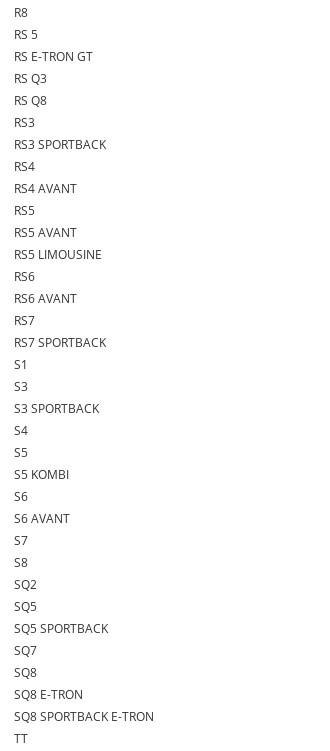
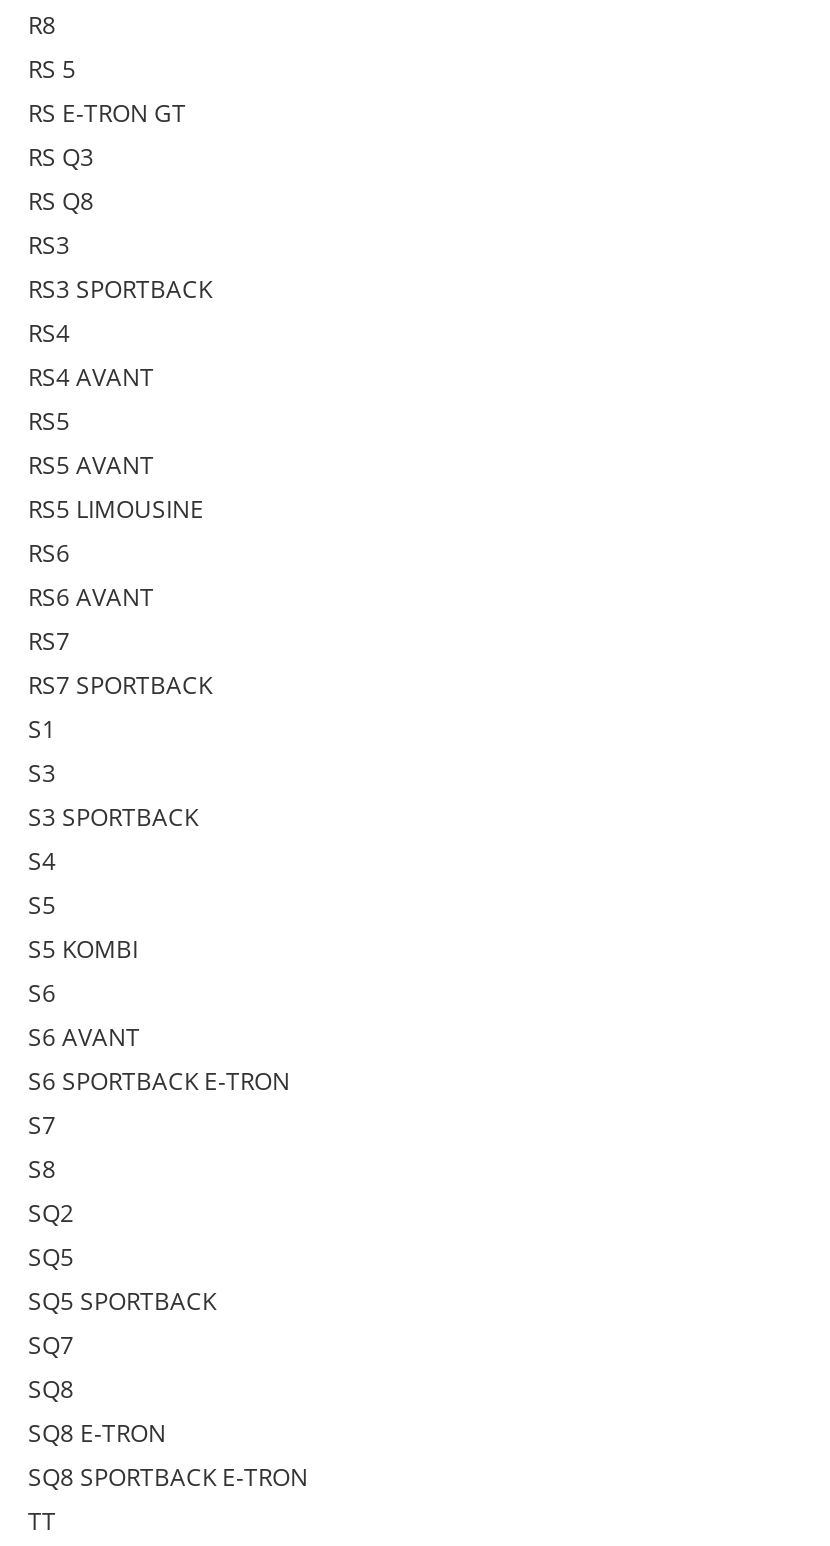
+ S6 SPORTBACK E-TRON
